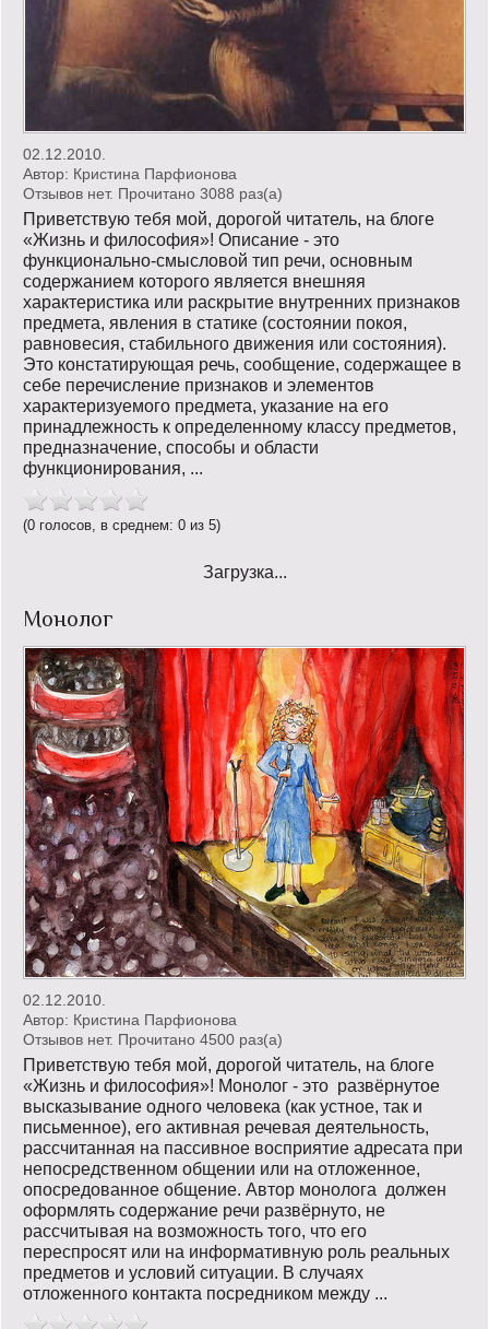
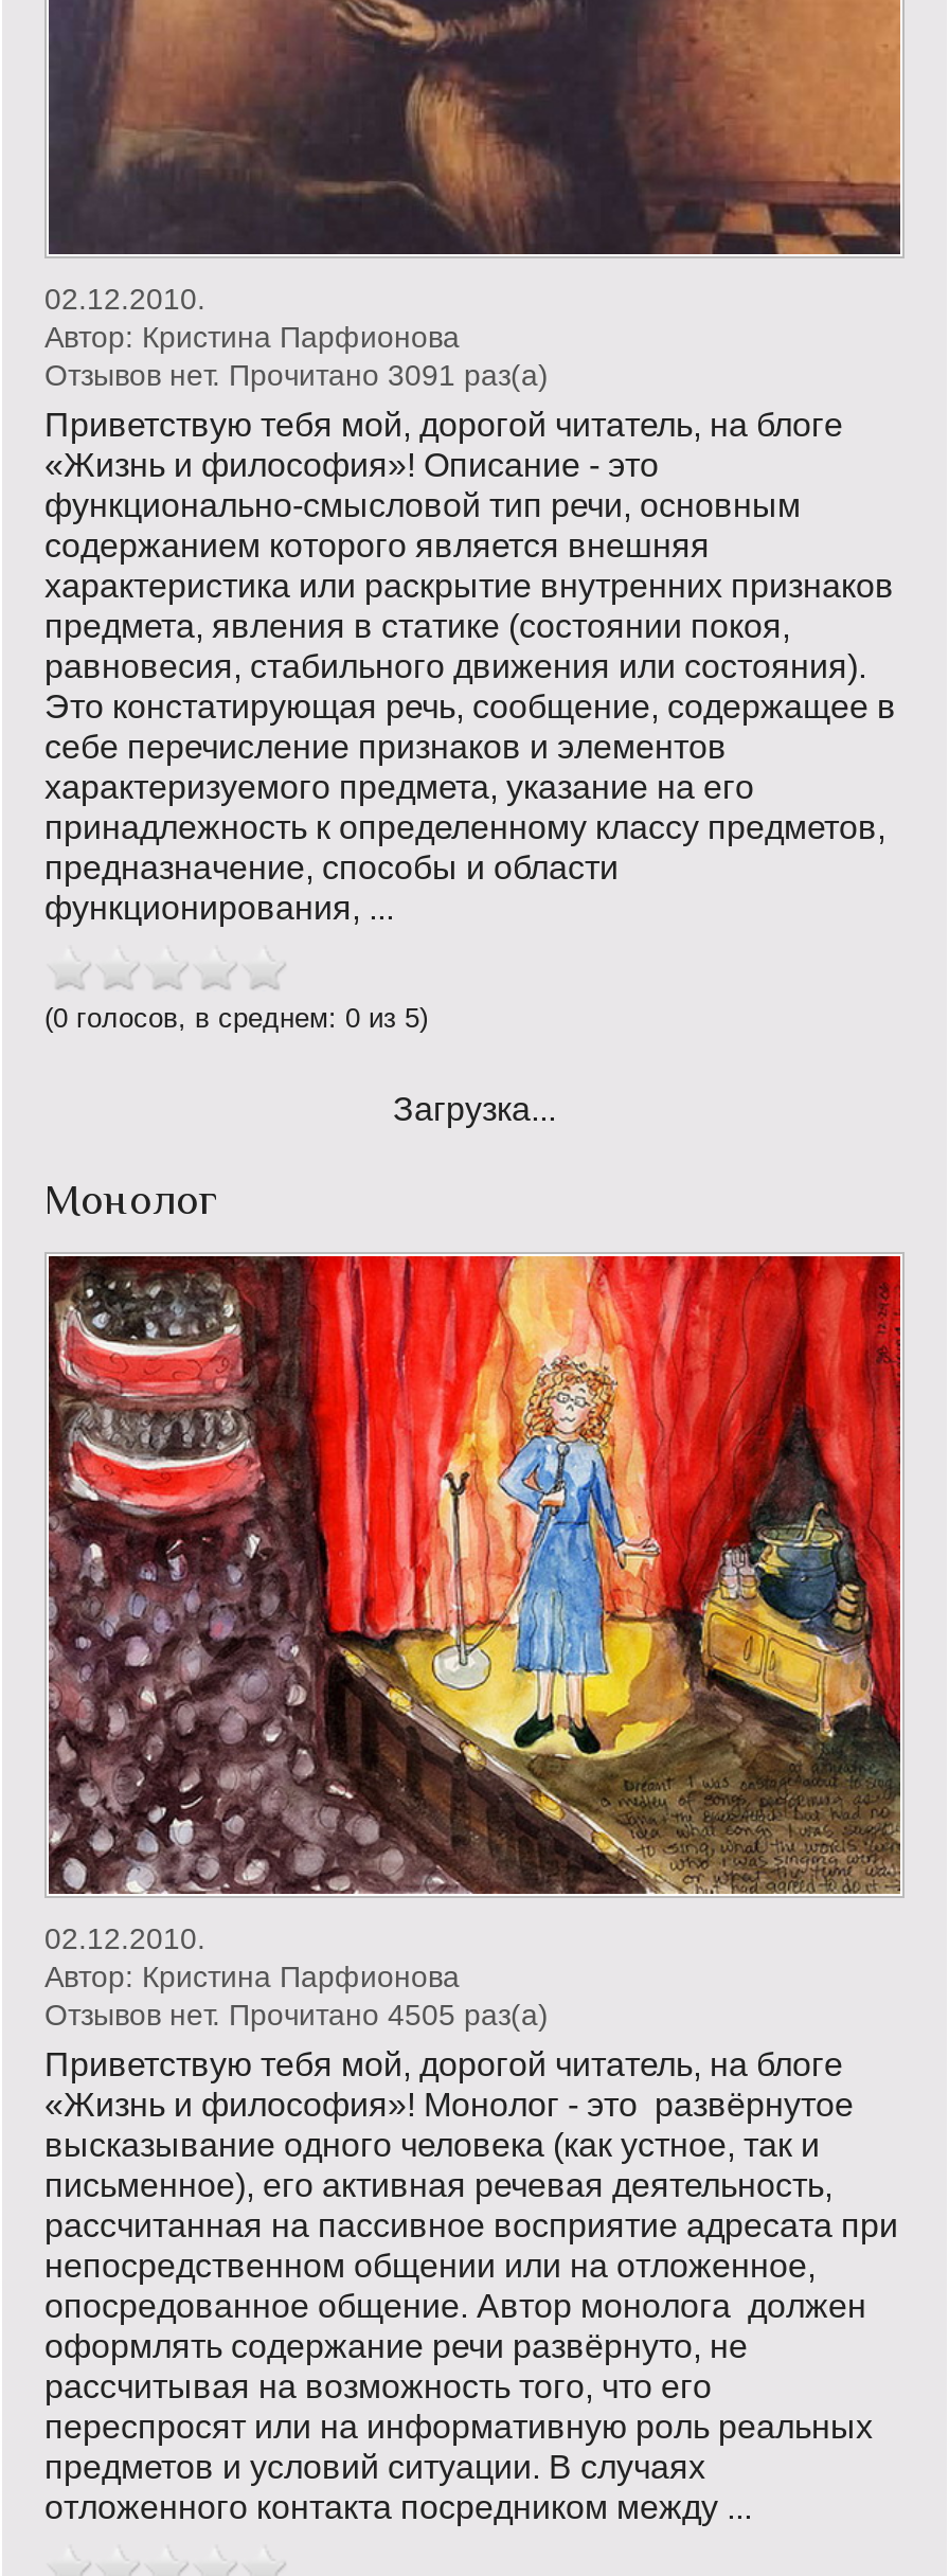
- Отзывов нет. Прочитано 3088 раз(a)
+ Отзывов нет. Прочитано 3091 раз(a)

- Отзывов нет. Прочитано 4500 раз(a)
+ Отзывов нет. Прочитано 4505 раз(a)
